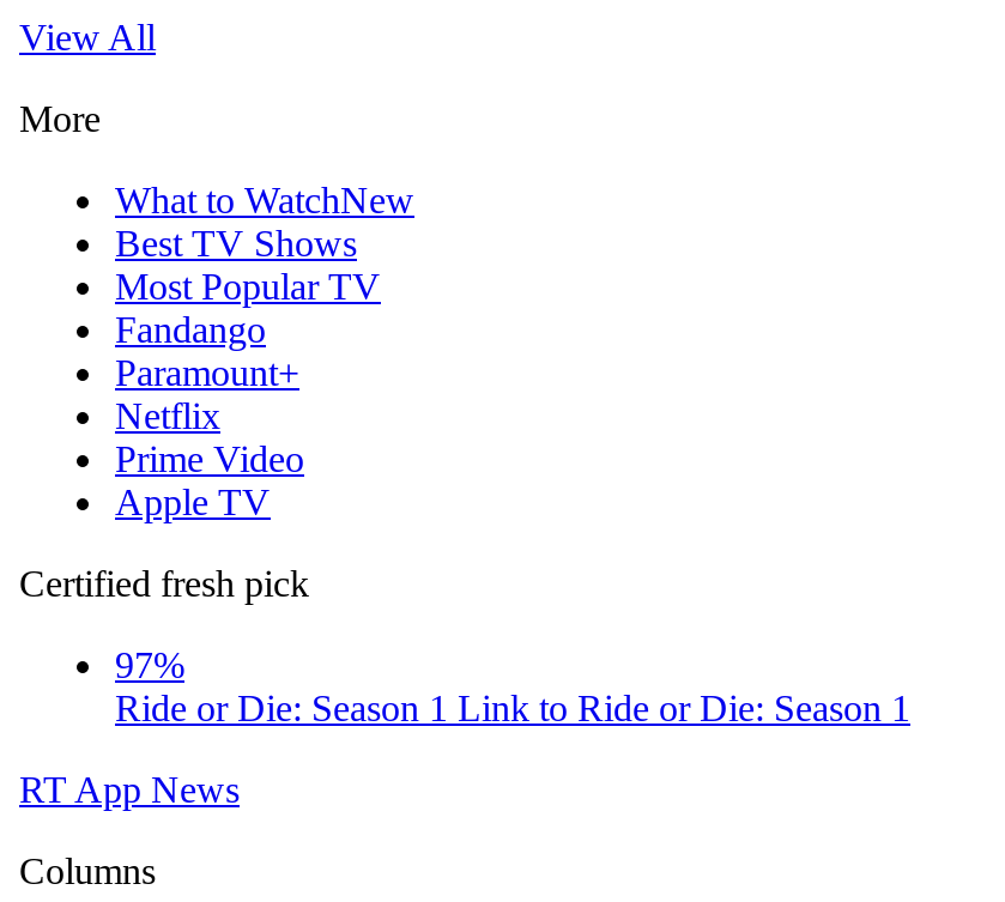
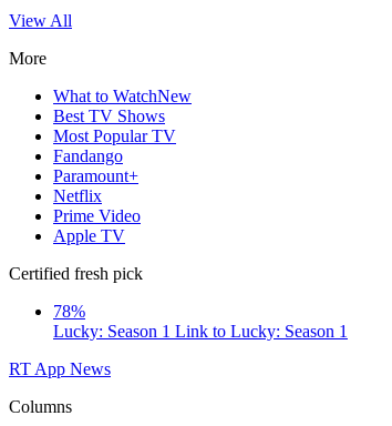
- 97%
- Ride or Die: Season 1 Link to Ride or Die: Season 1
+ 78%
+ Lucky: Season 1 Link to Lucky: Season 1
